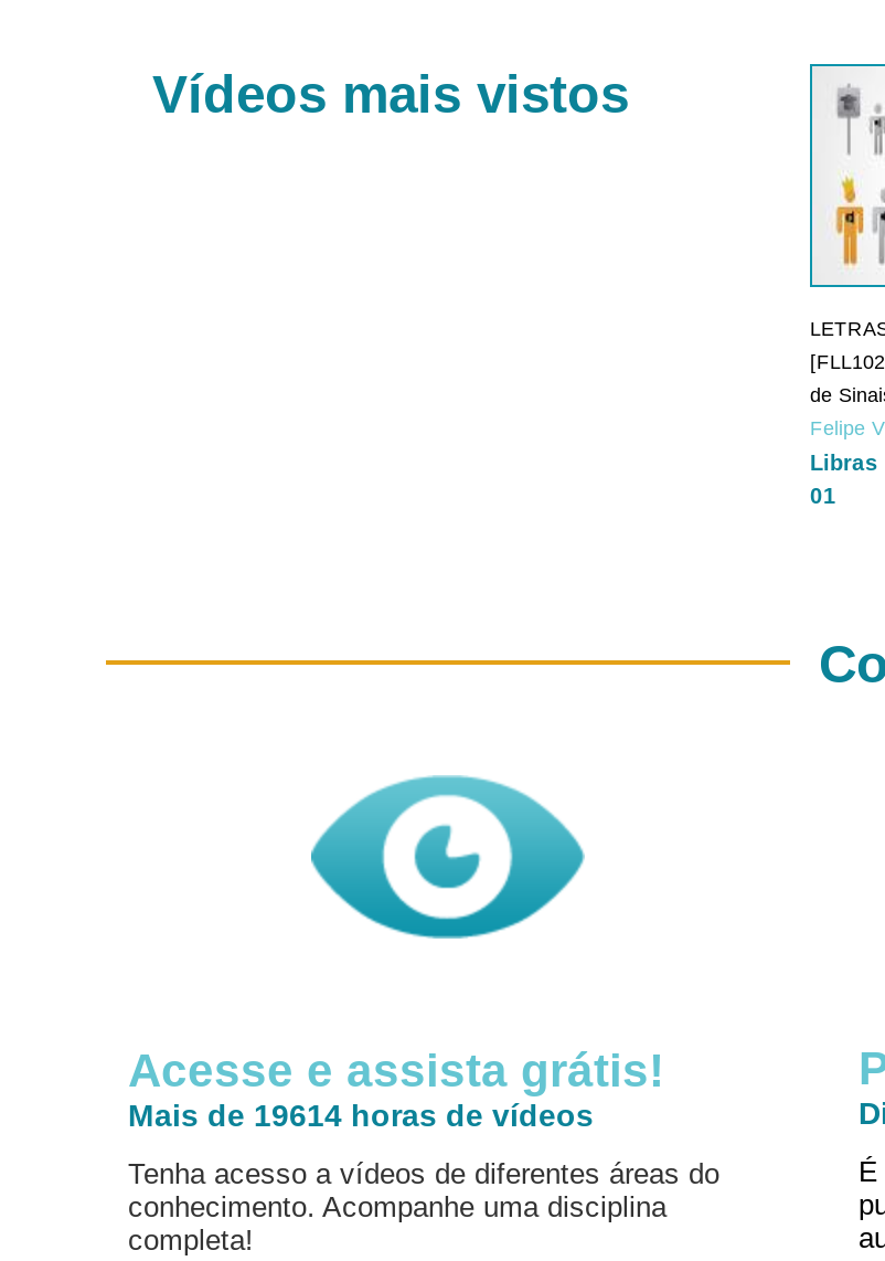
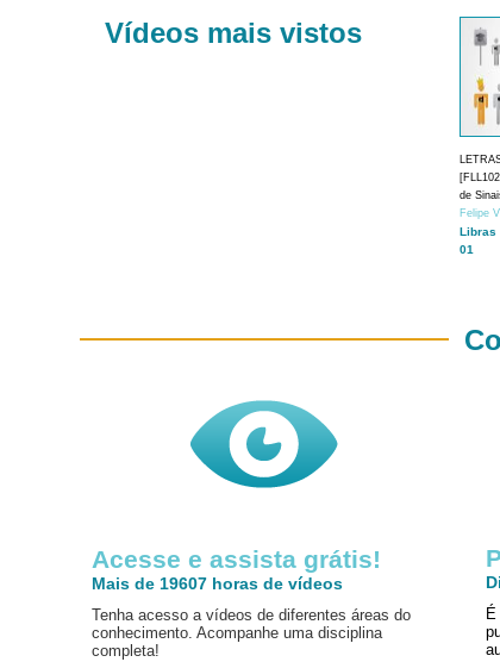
- Mais de 19614 horas de vídeos
+ Mais de 19607 horas de vídeos
